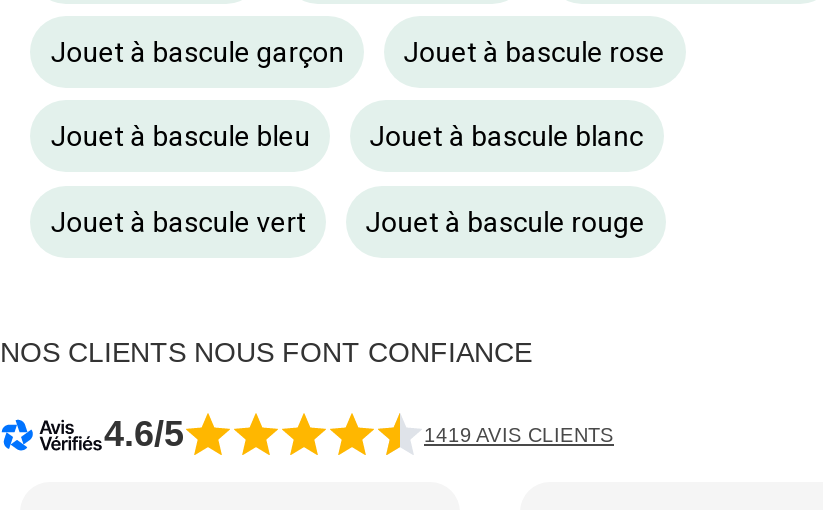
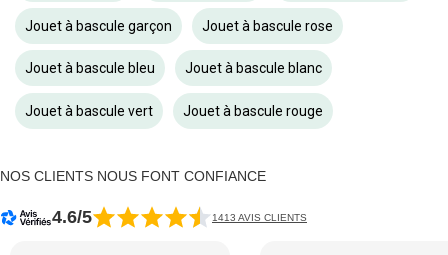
- 1419 AVIS CLIENTS
+ 1413 AVIS CLIENTS
